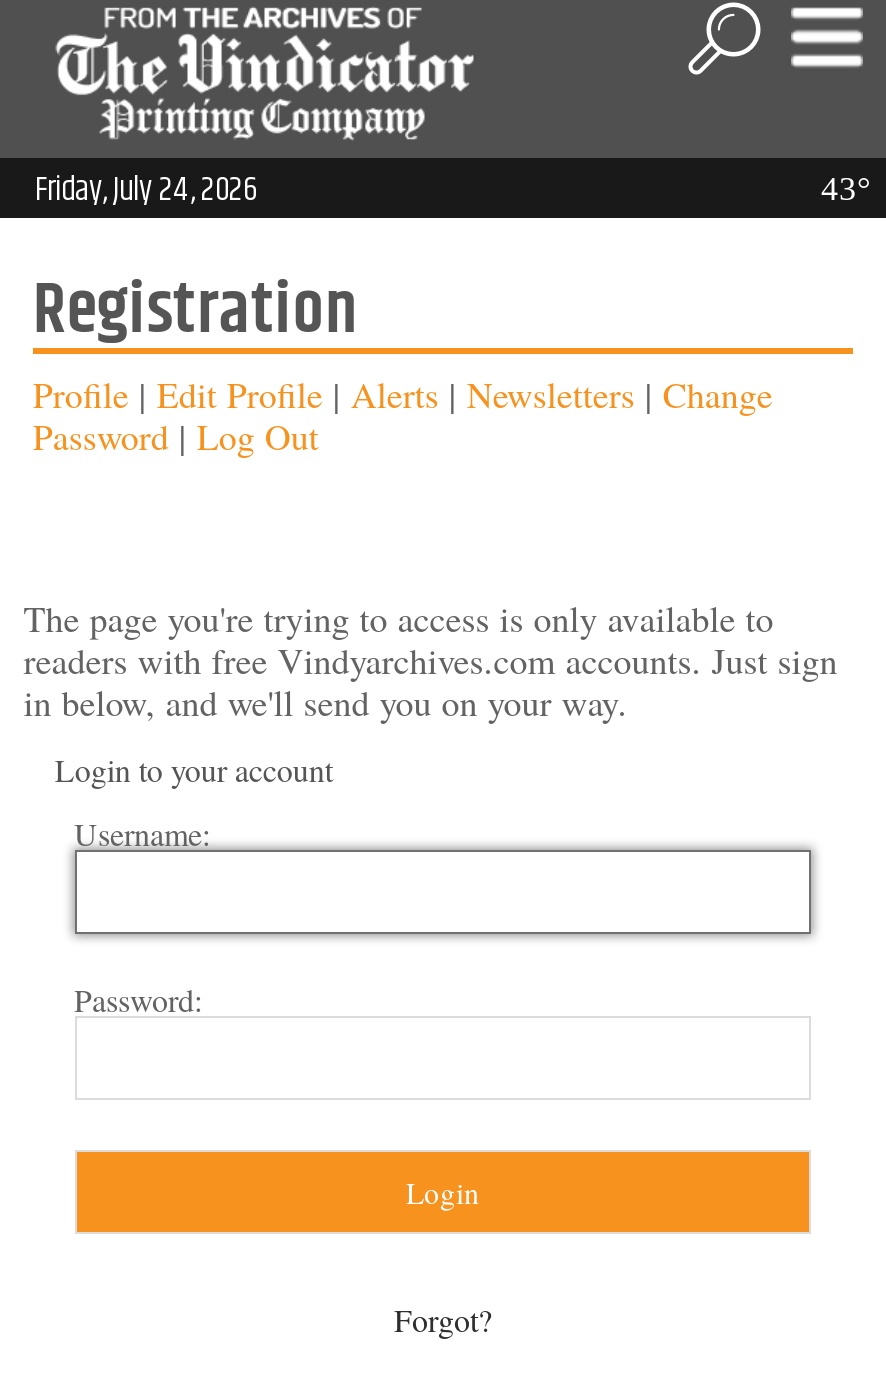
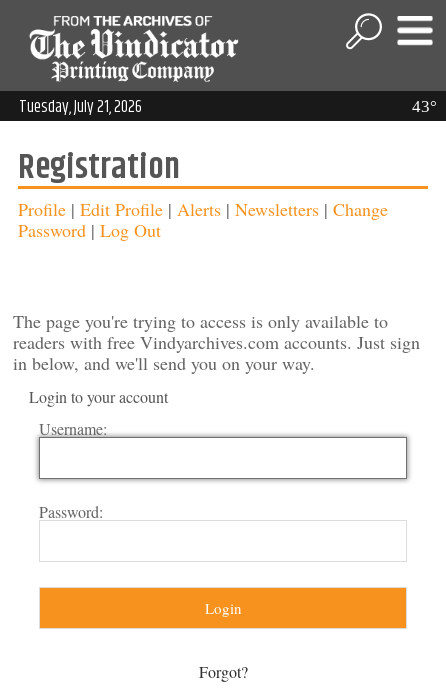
- Friday, July 24, 2026
+ Tuesday, July 21, 2026
